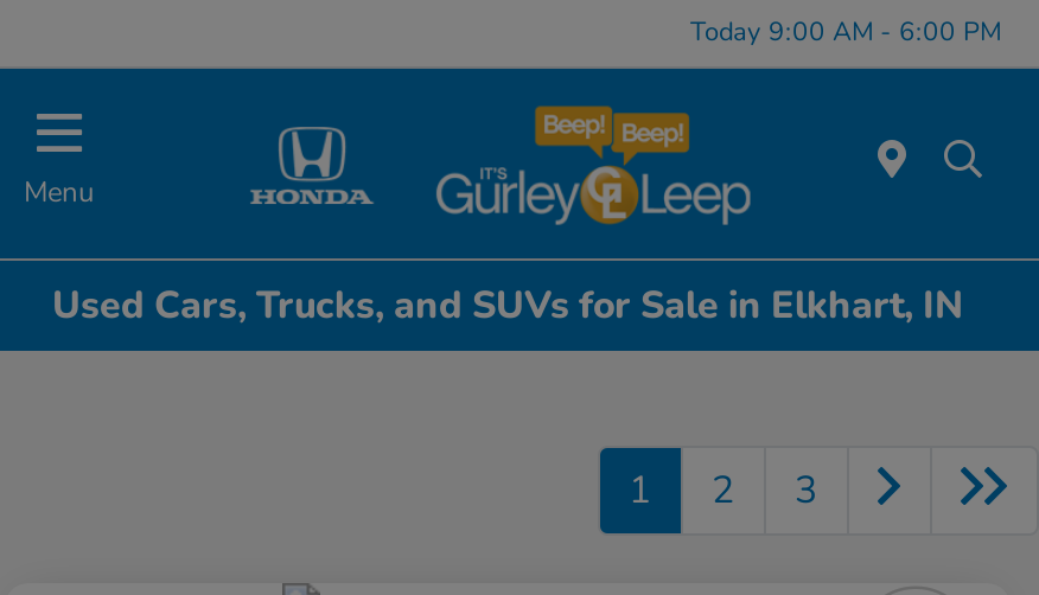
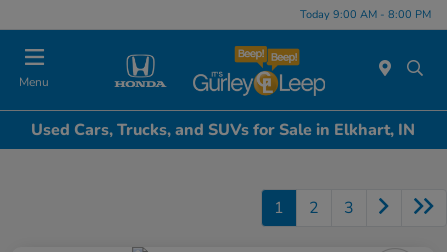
- Today 9:00 AM - 6:00 PM
+ Today 9:00 AM - 8:00 PM
